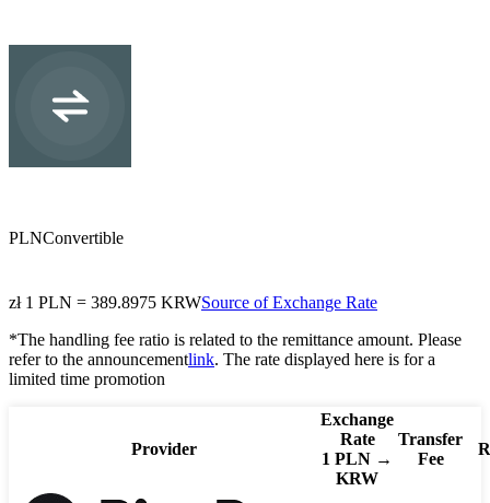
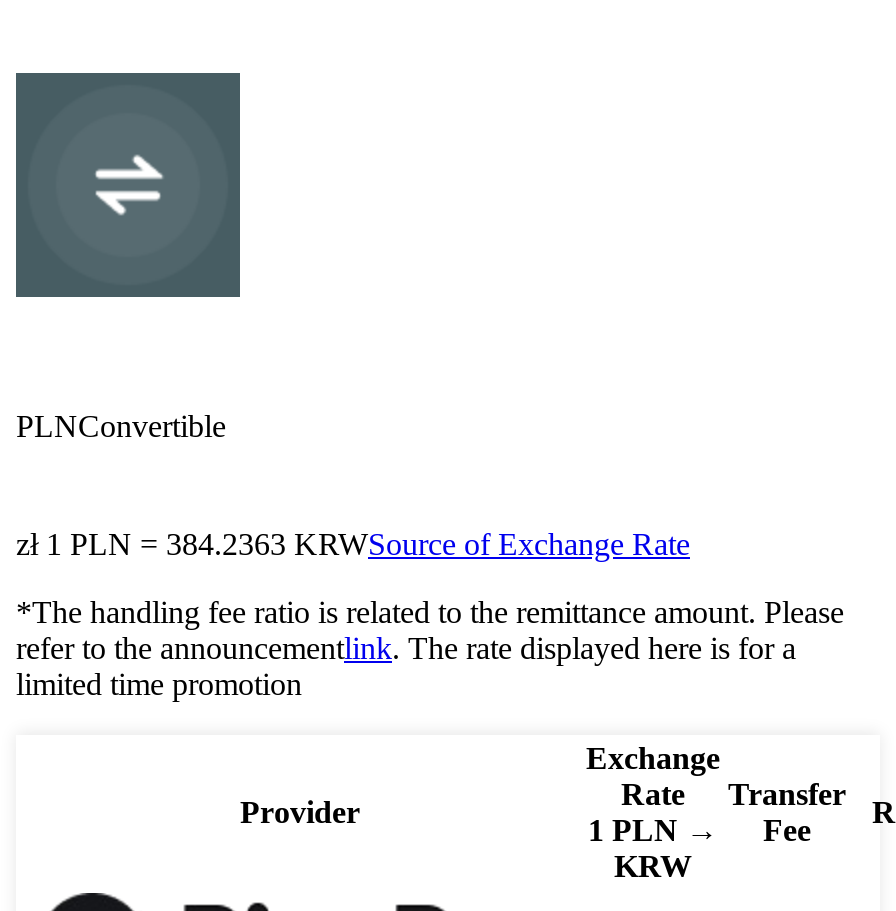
- zł 1 PLN = 389.8975 KRWSource of Exchange Rate
+ zł 1 PLN = 384.2363 KRWSource of Exchange Rate
